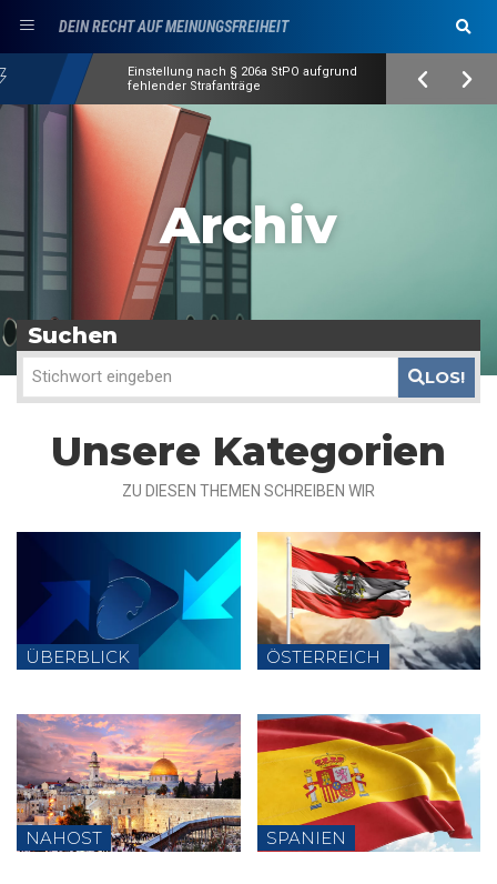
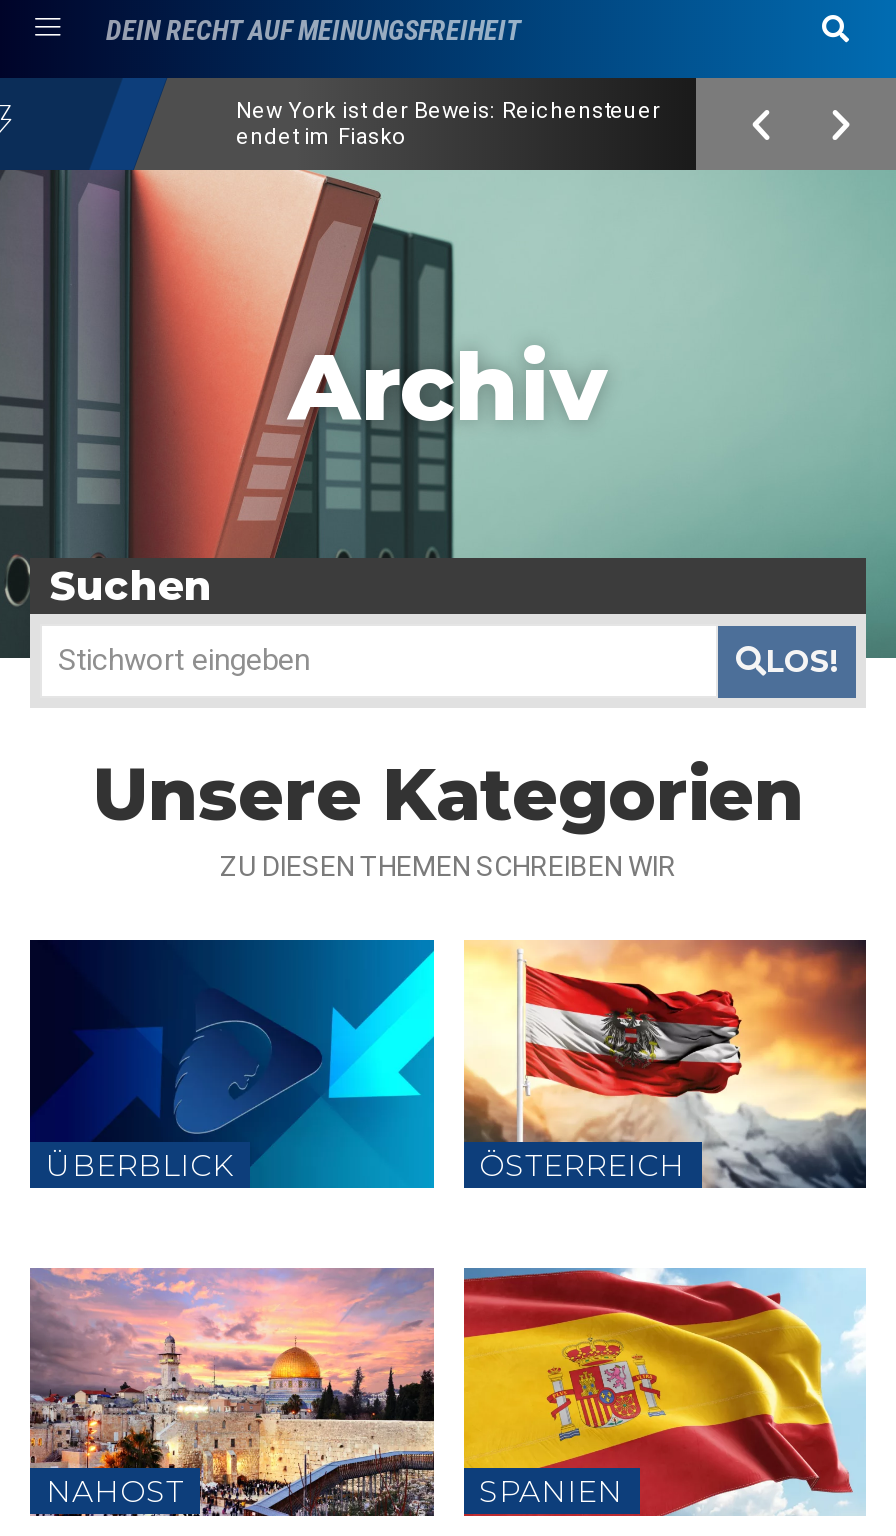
- Einstellung nach § 206a StPO aufgrund
- fehlender Strafanträge
+ New York ist der Beweis: Reichensteuer
+ endet im Fiasko
